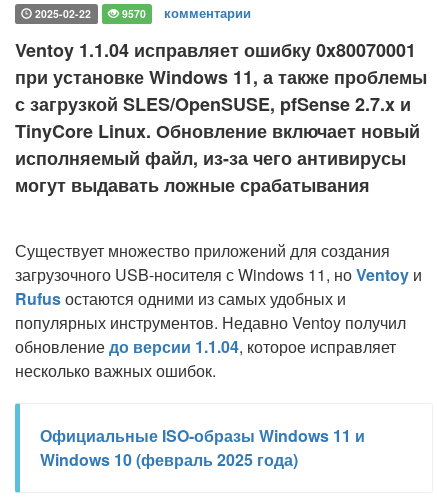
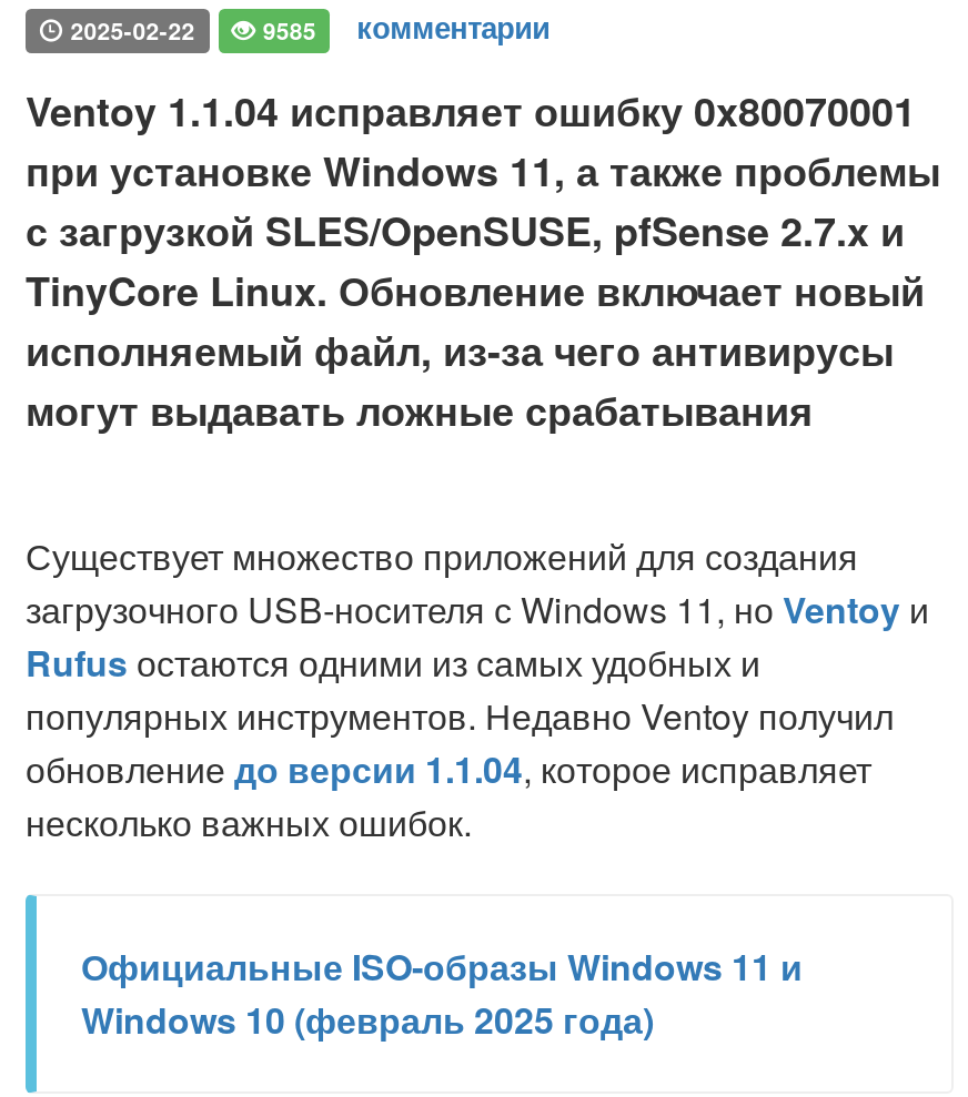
- 2025-02-22 9570 комментарии
+ 2025-02-22 9585 комментарии
